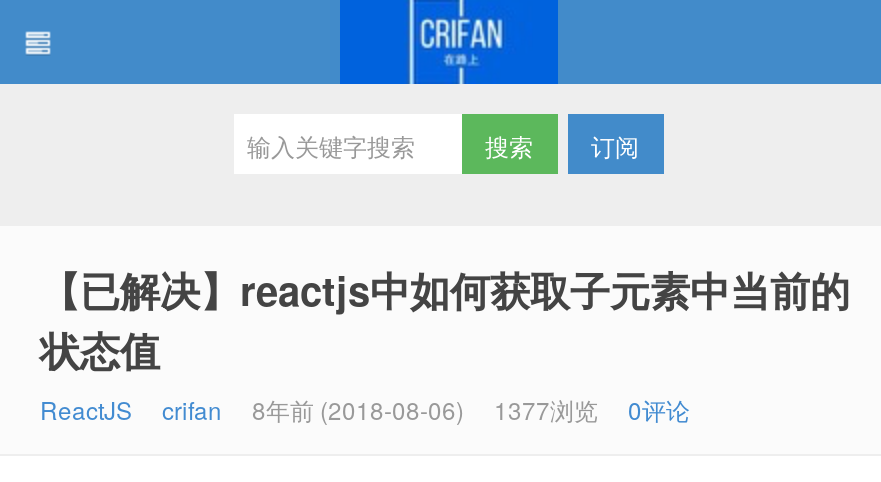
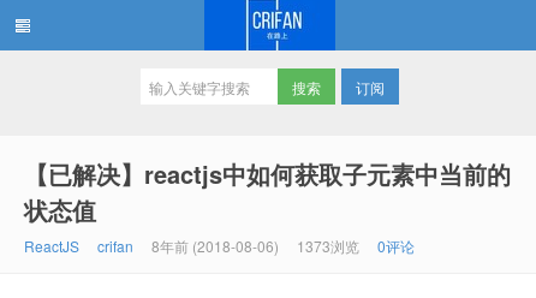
- ReactJS crifan 8年前 (2018-08-06) 1377浏览 0评论
+ ReactJS crifan 8年前 (2018-08-06) 1373浏览 0评论
